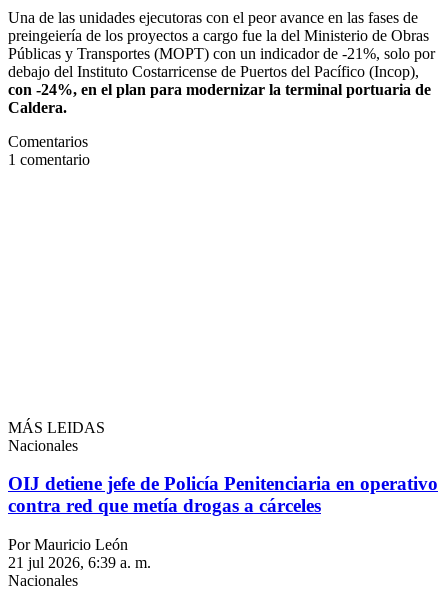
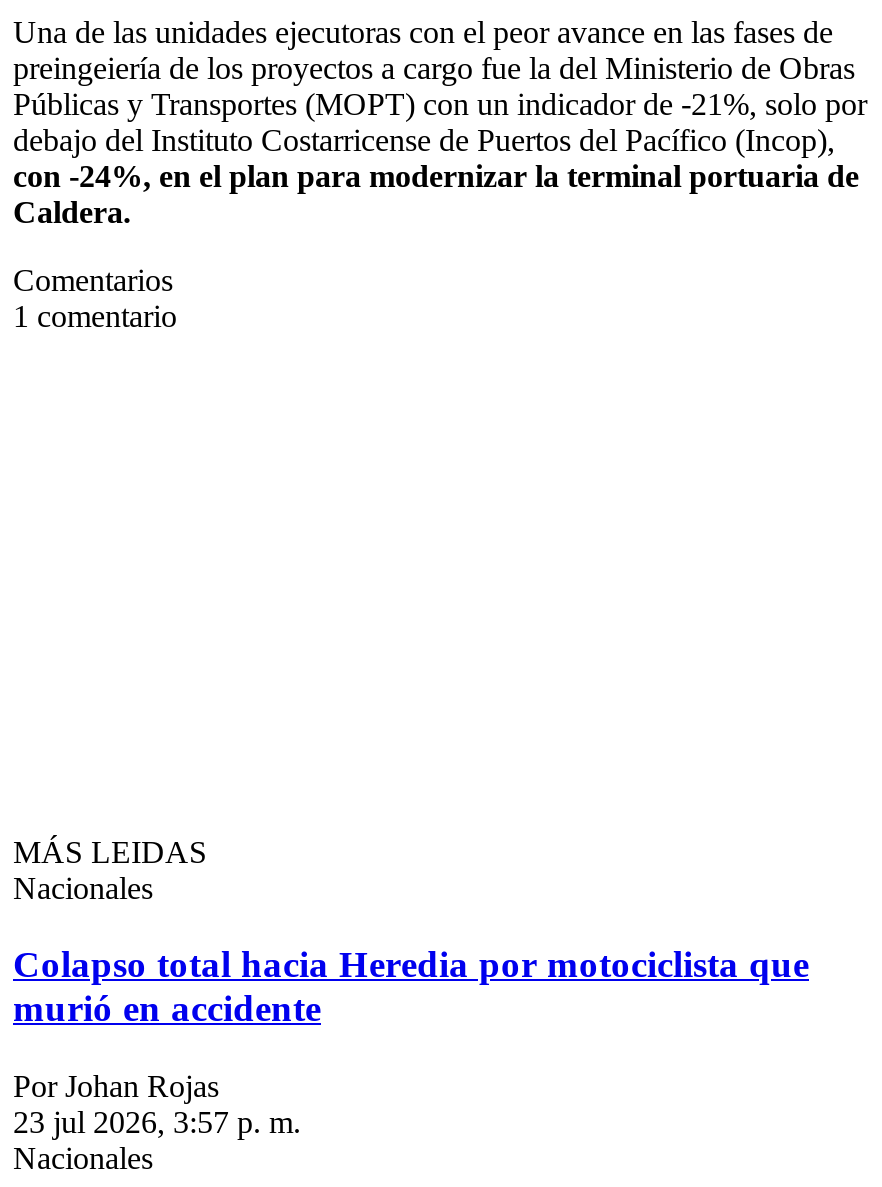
- OIJ detiene jefe de Policía Penitenciaria en operativo
- contra red que metía drogas a cárceles
+ Colapso total hacia Heredia por motociclista que
+ murió en accidente

- Por Mauricio León
- 21 jul 2026, 6:39 a. m.
+ Por Johan Rojas
+ 23 jul 2026, 3:57 p. m.
